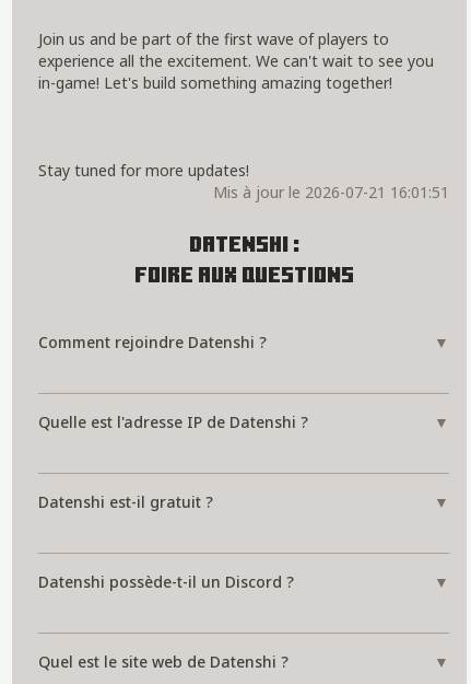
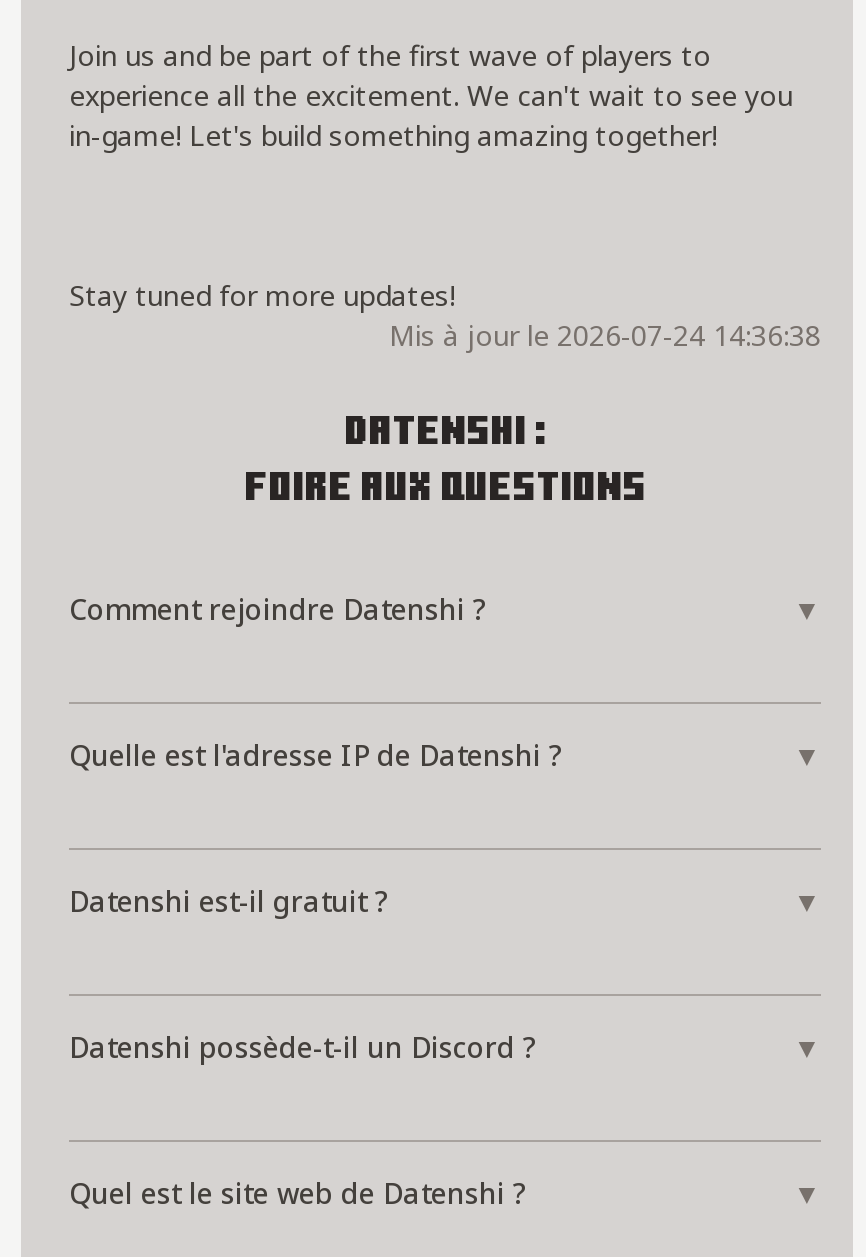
- Mis à jour le 2026-07-21 16:01:51
+ Mis à jour le 2026-07-24 14:36:38
